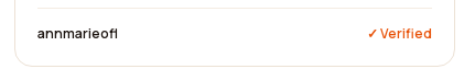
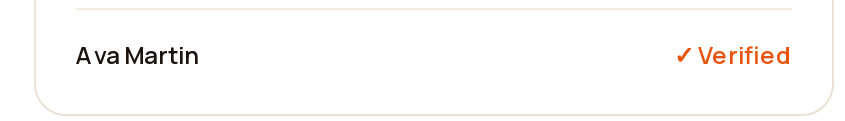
- annmarieofl
+ Ava Martin
